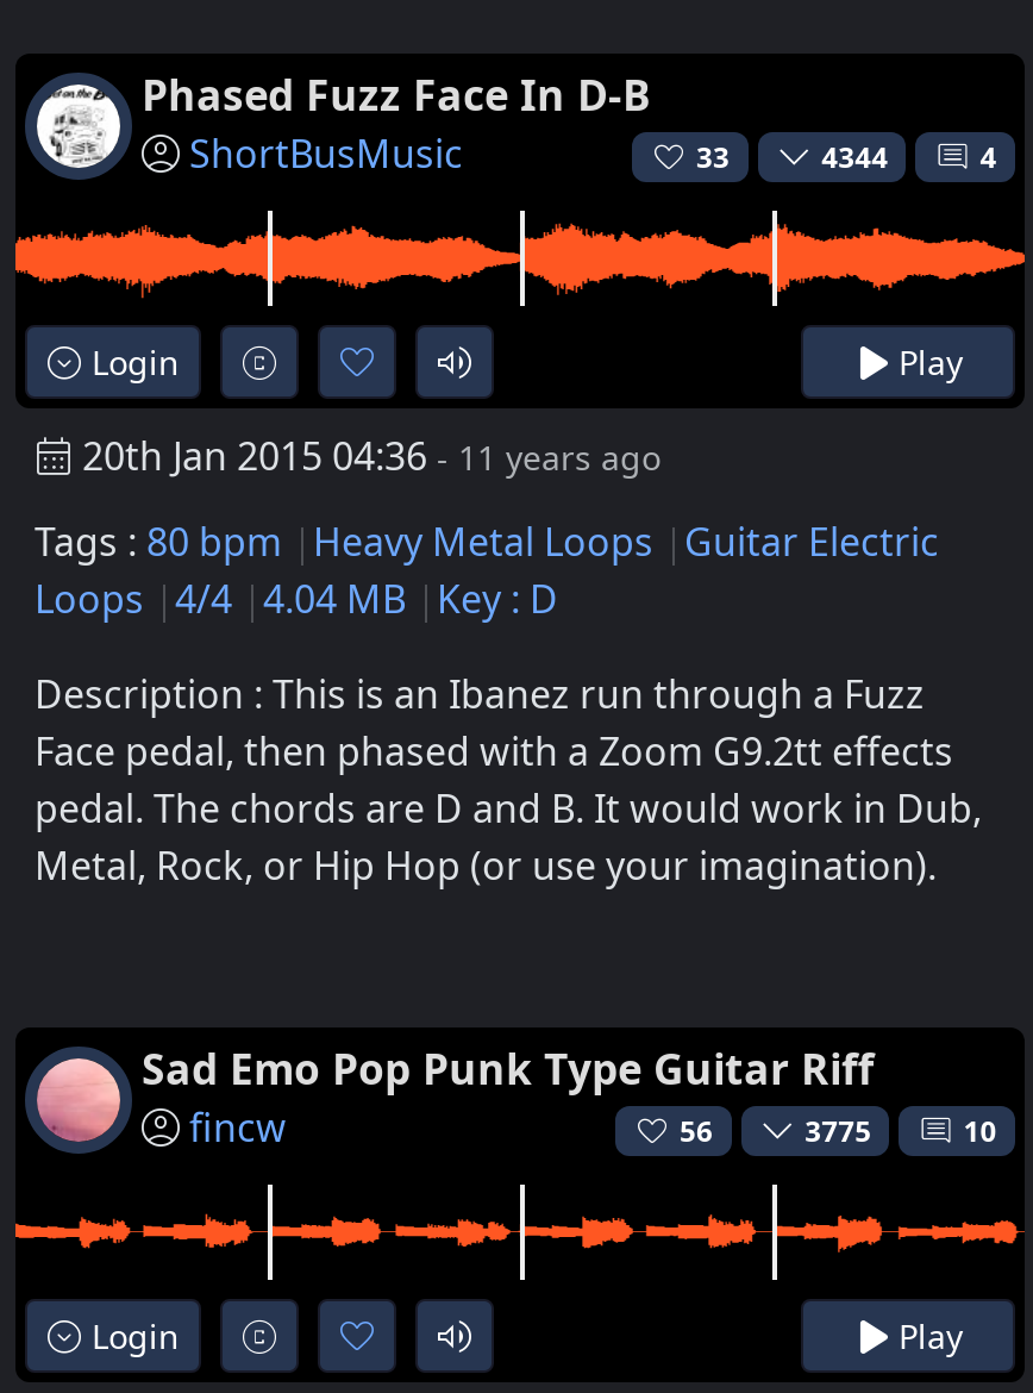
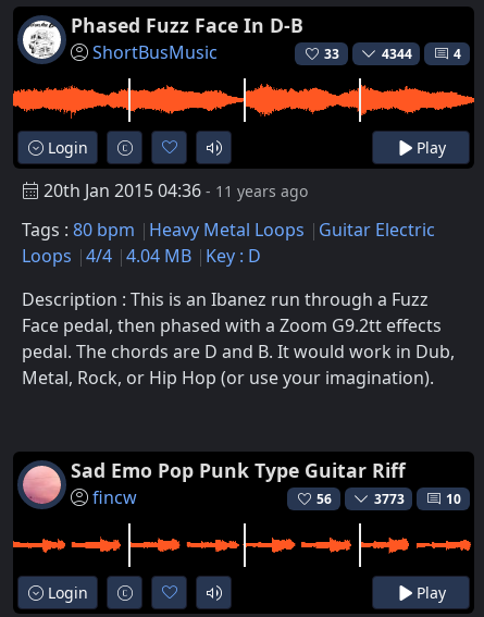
- 3775
+ 3773
